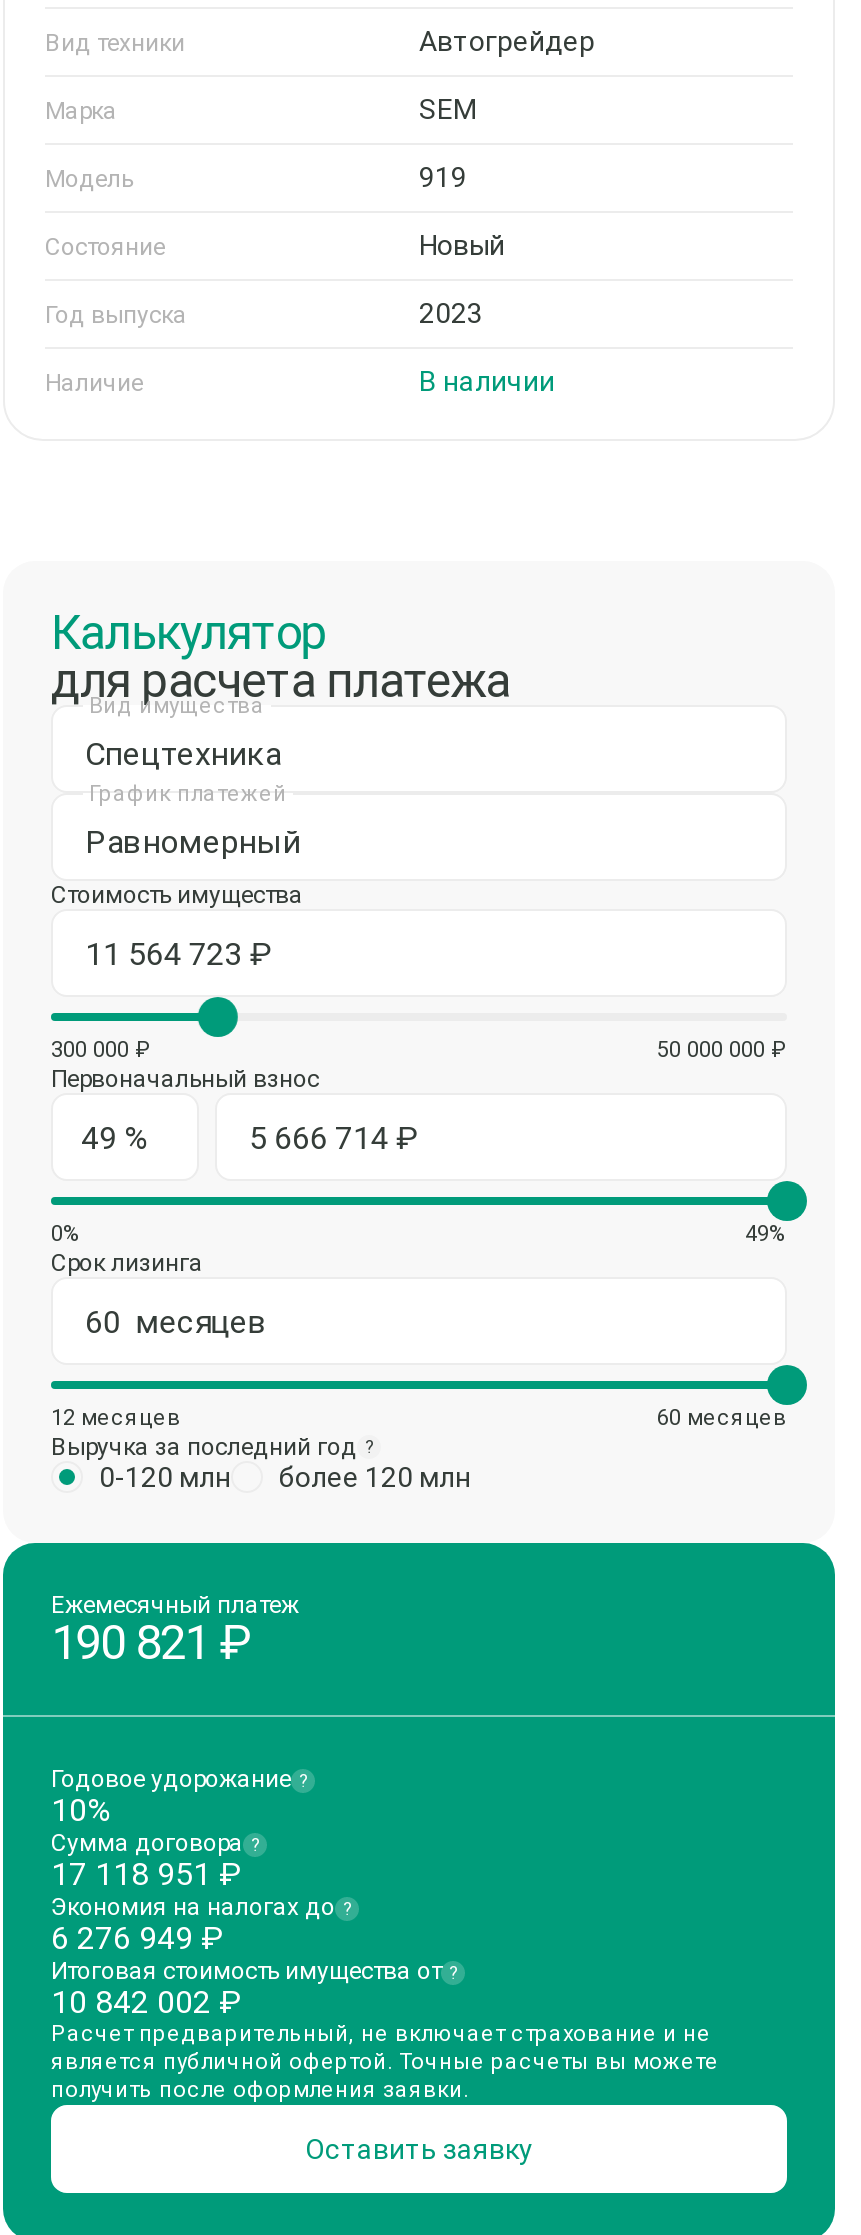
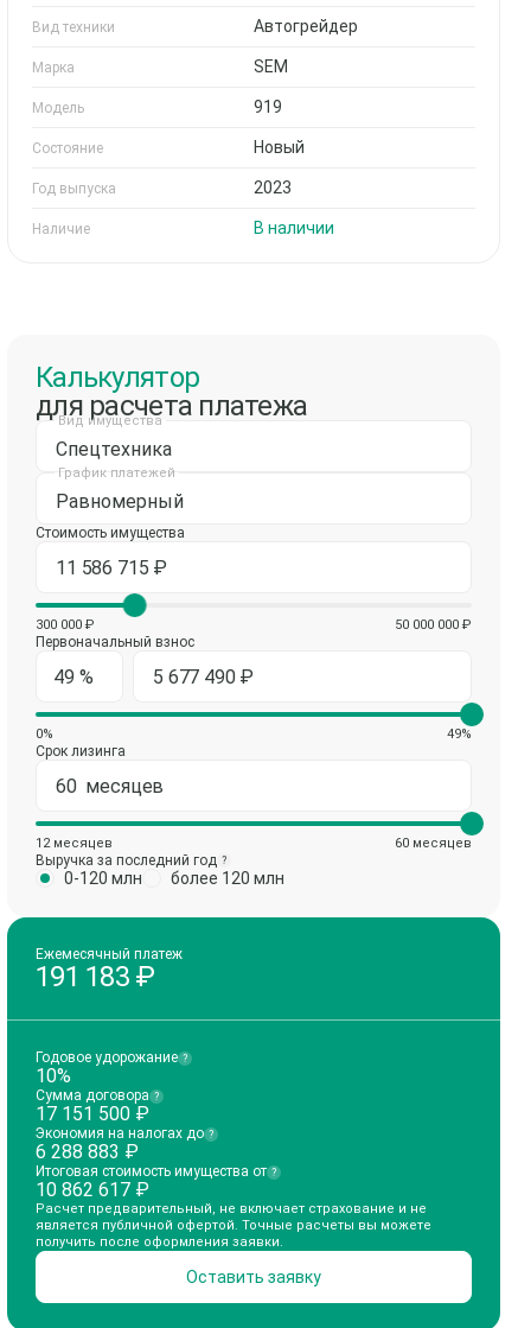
- 190 821 ₽
+ 191 183 ₽

- 17 118 951 ₽
+ 17 151 500 ₽

- 6 276 949 ₽
+ 6 288 883 ₽

- 10 842 002 ₽
+ 10 862 617 ₽
